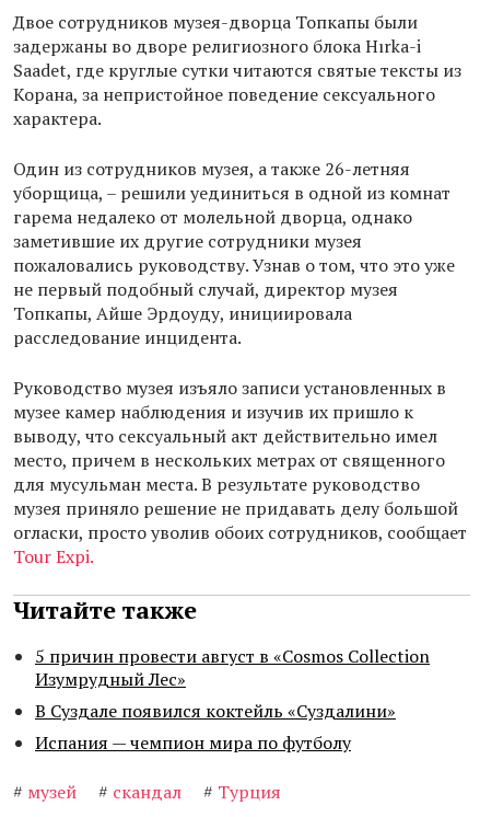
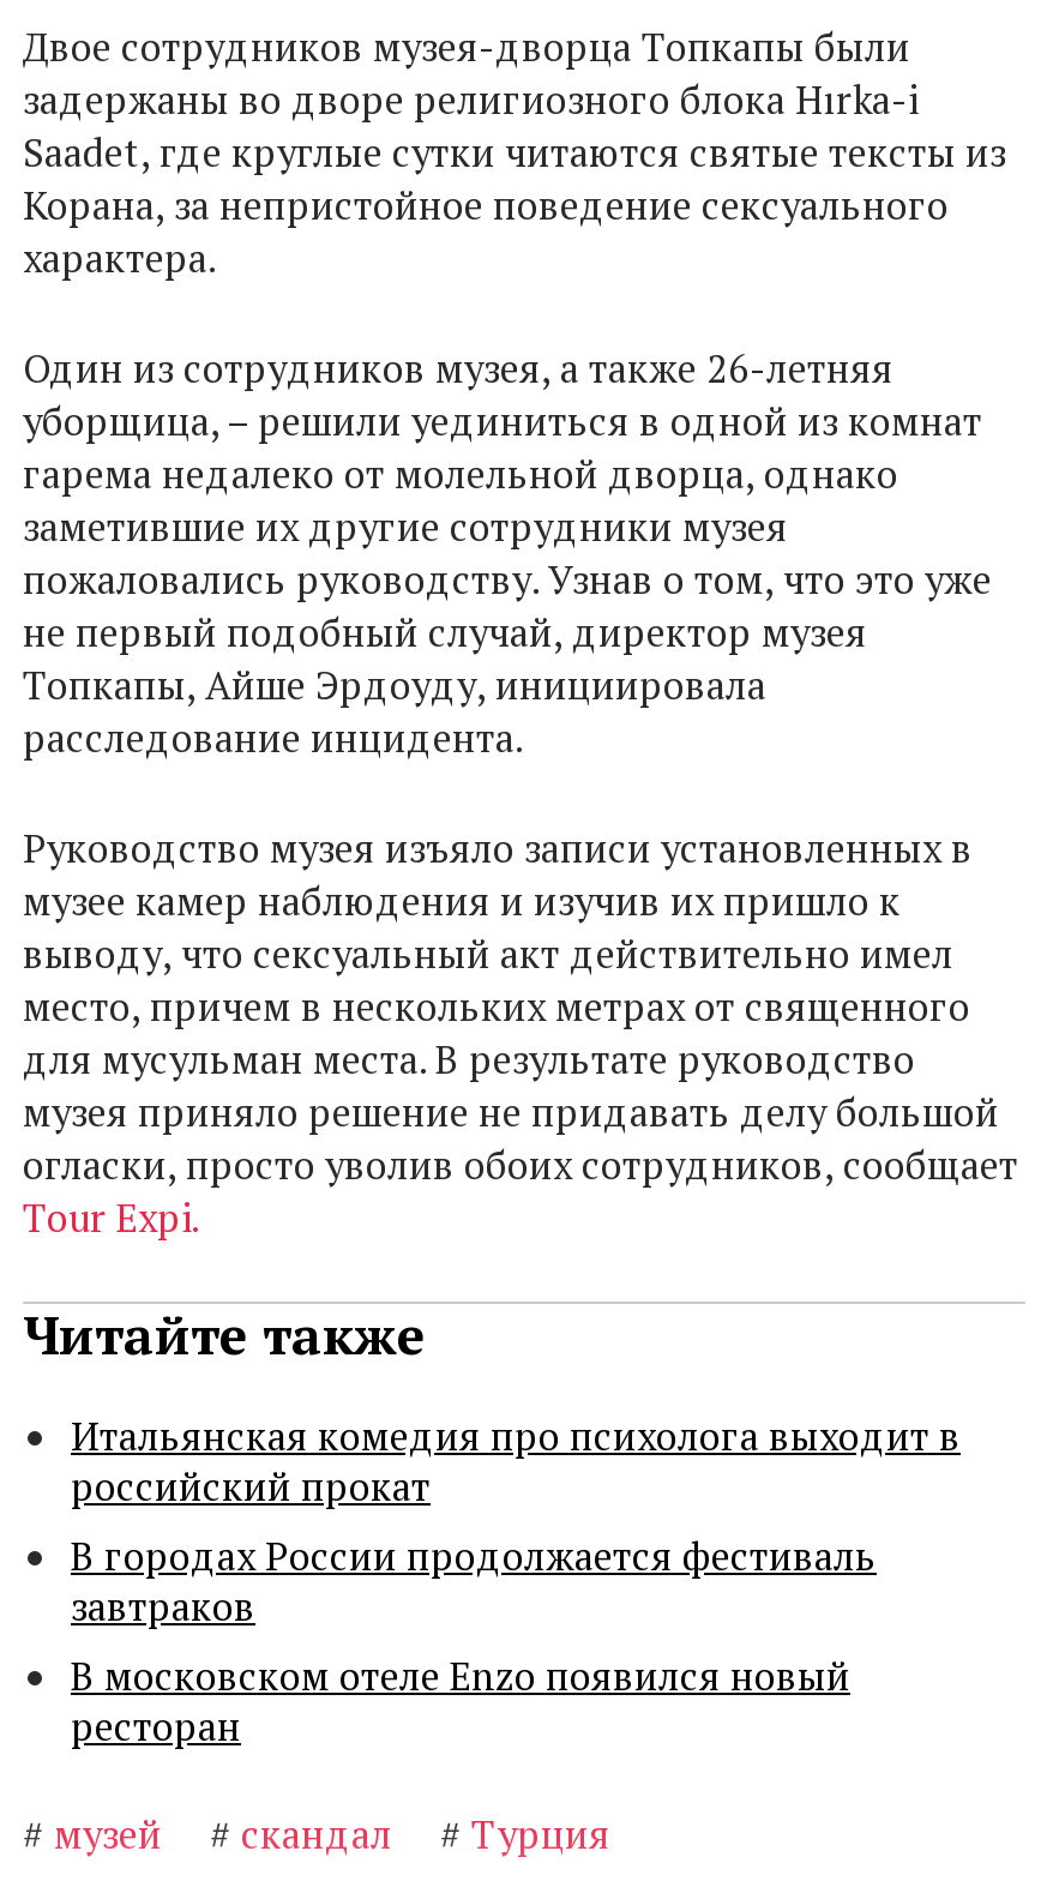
- 5 причин провести август в «Cosmos Collection
- Изумрудный Лес»
- В Суздале появился коктейль «Суздалини»
- Испания — чемпион мира по футболу
+ Итальянская комедия про психолога выходит в
+ российский прокат
+ В городах России продолжается фестиваль
+ завтраков
+ В московском отеле Enzo появился новый
+ ресторан
